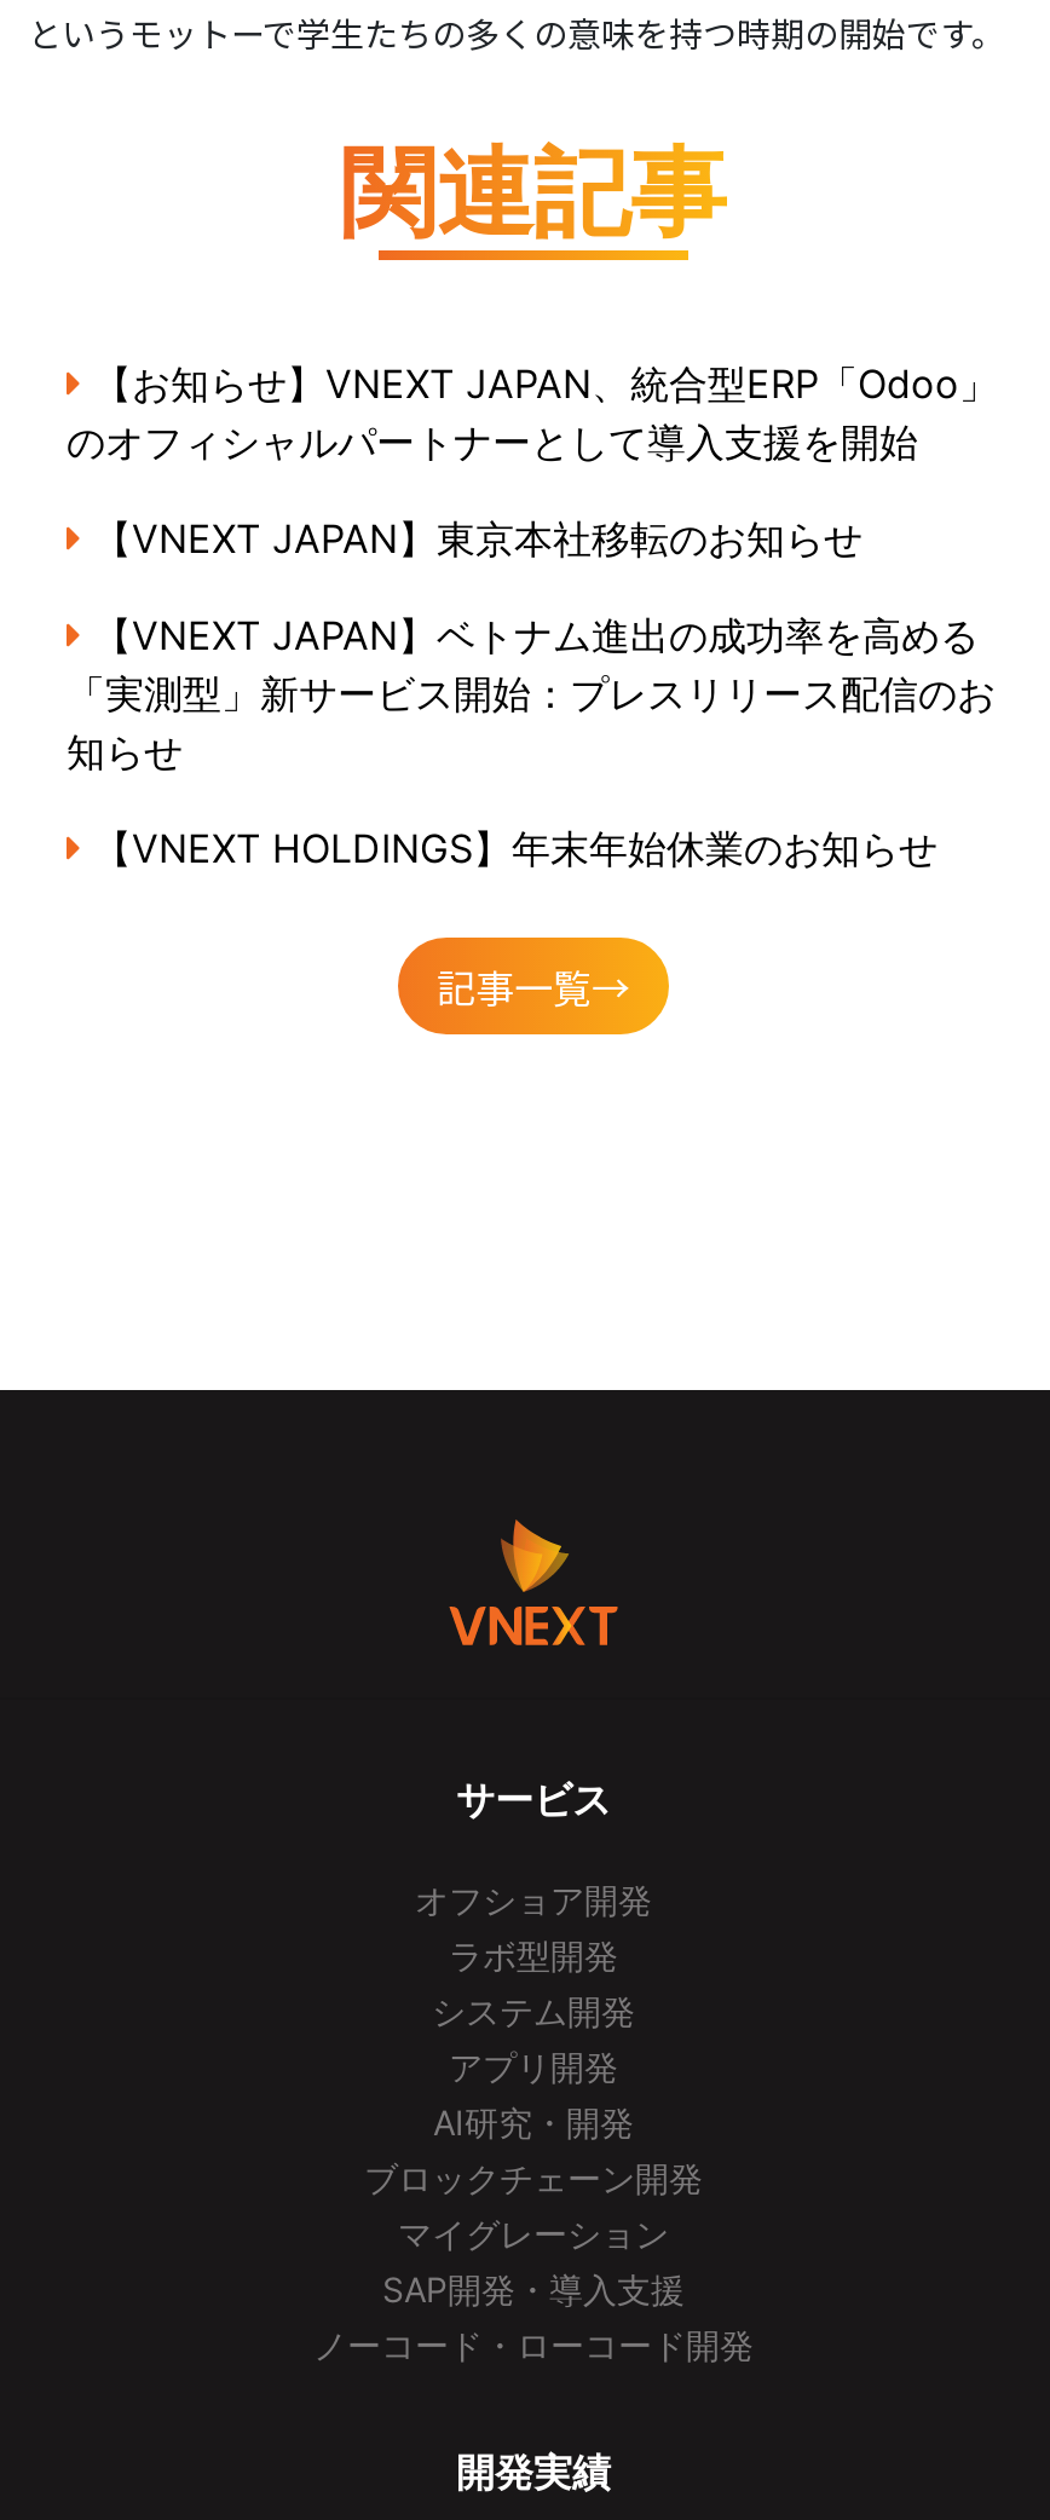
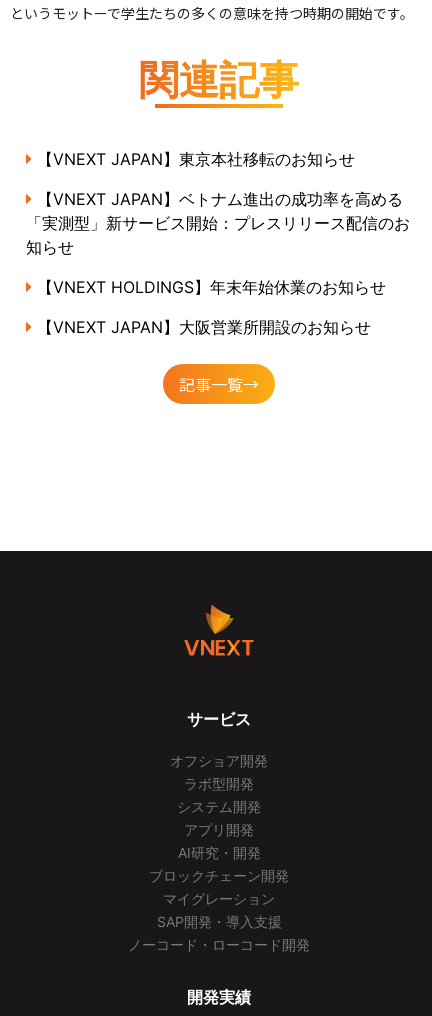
- 【お知らせ】VNEXT JAPAN、統合型ERP「Odoo」
- のオフィシャルパートナーとして導入支援を開始

moved up: 【VNEXT JAPAN】東京本社移転のお知らせ | 【VNEXT JAPAN】ベトナム進出の成功率を高める | 「実測型」新サービス開始：プレスリリース配信のお | 知らせ | 【VNEXT HOLDINGS】年末年始休業のお知らせ

+ 【VNEXT JAPAN】大阪営業所開設のお知らせ
